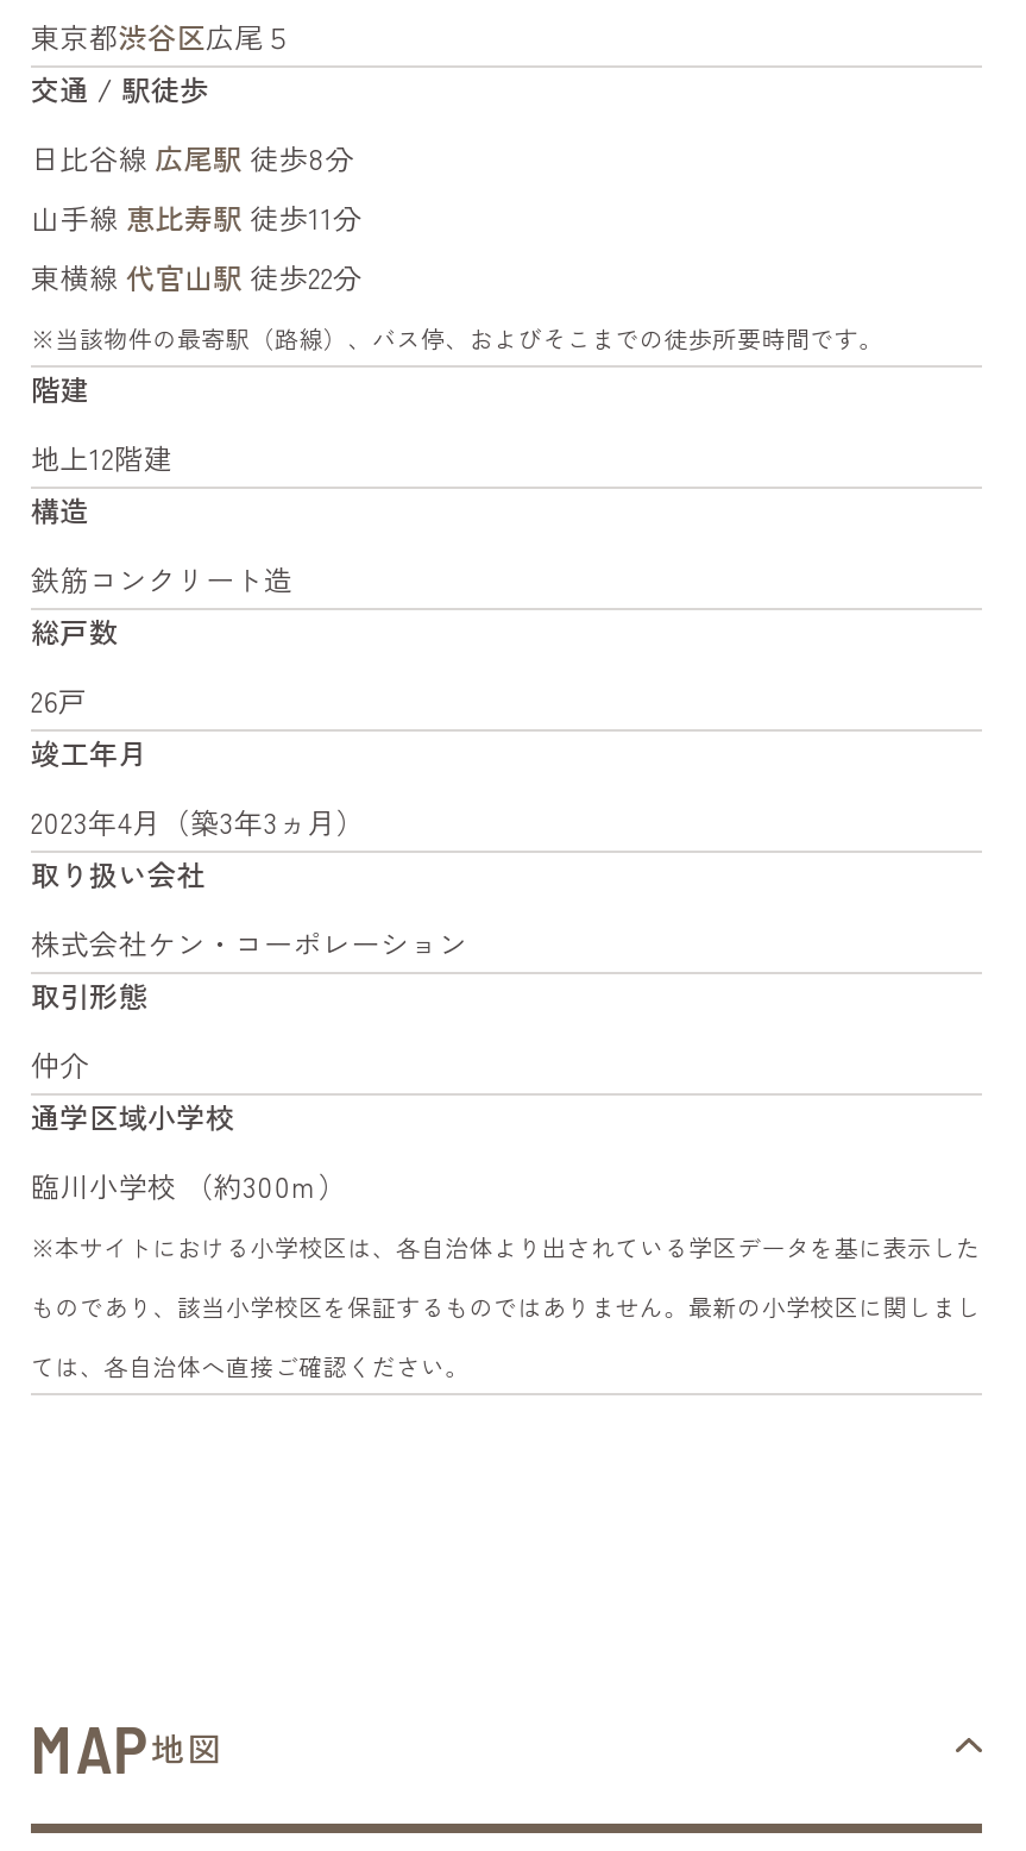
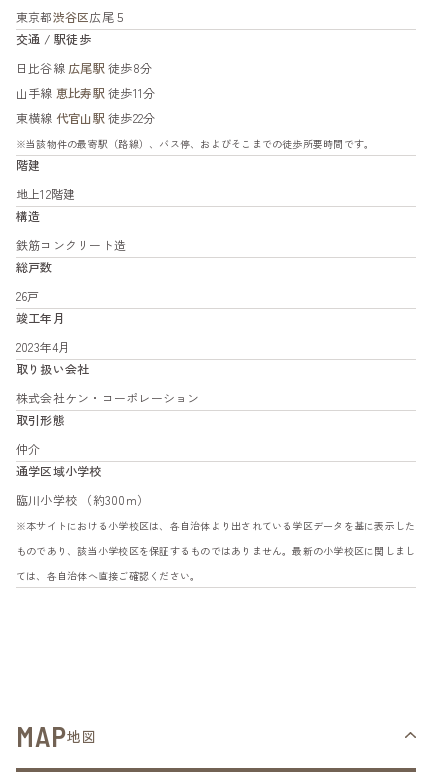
- 2023年4月（築3年3ヵ月）
+ 2023年4月
